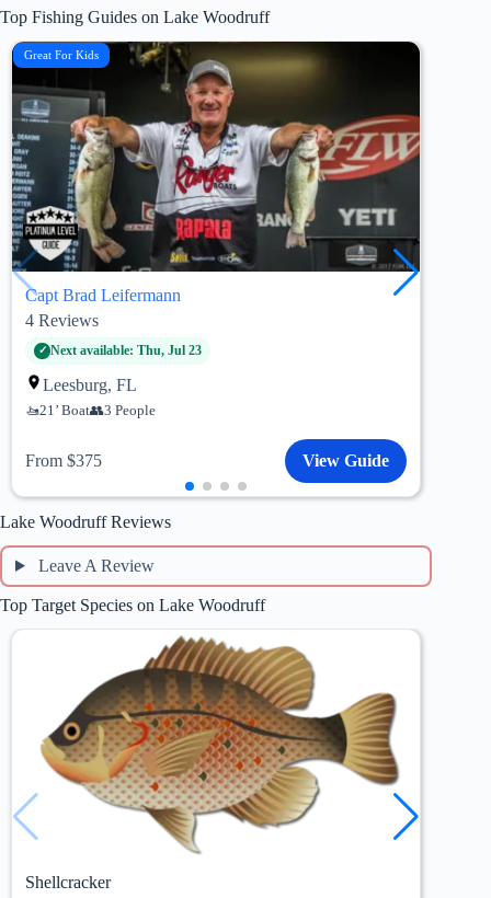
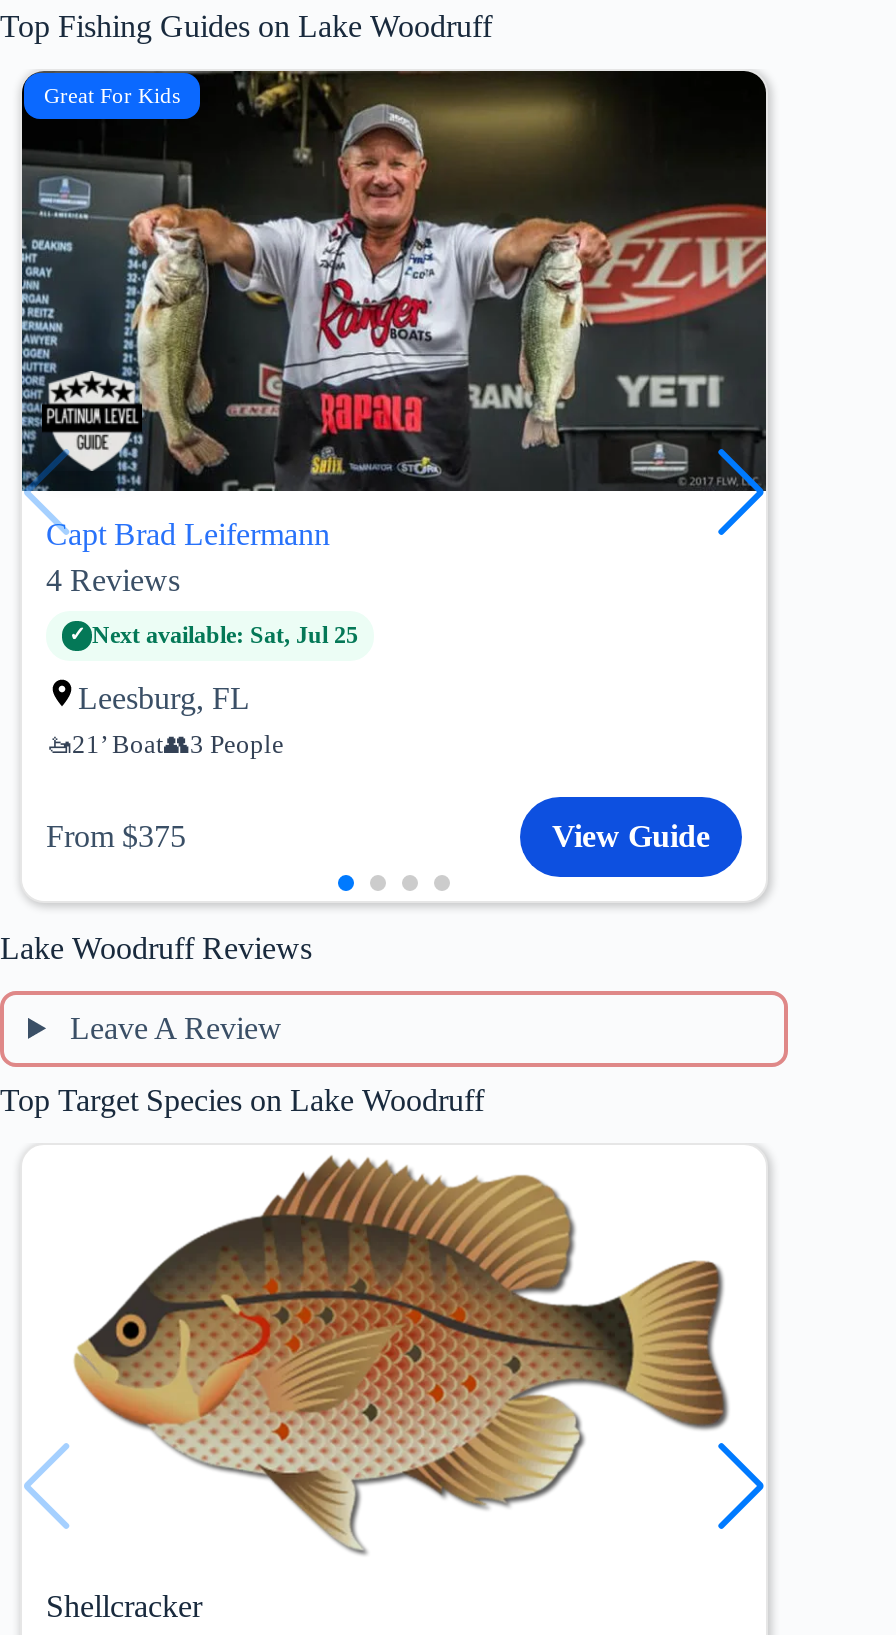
- Next available: Thu, Jul 23
+ Next available: Sat, Jul 25
